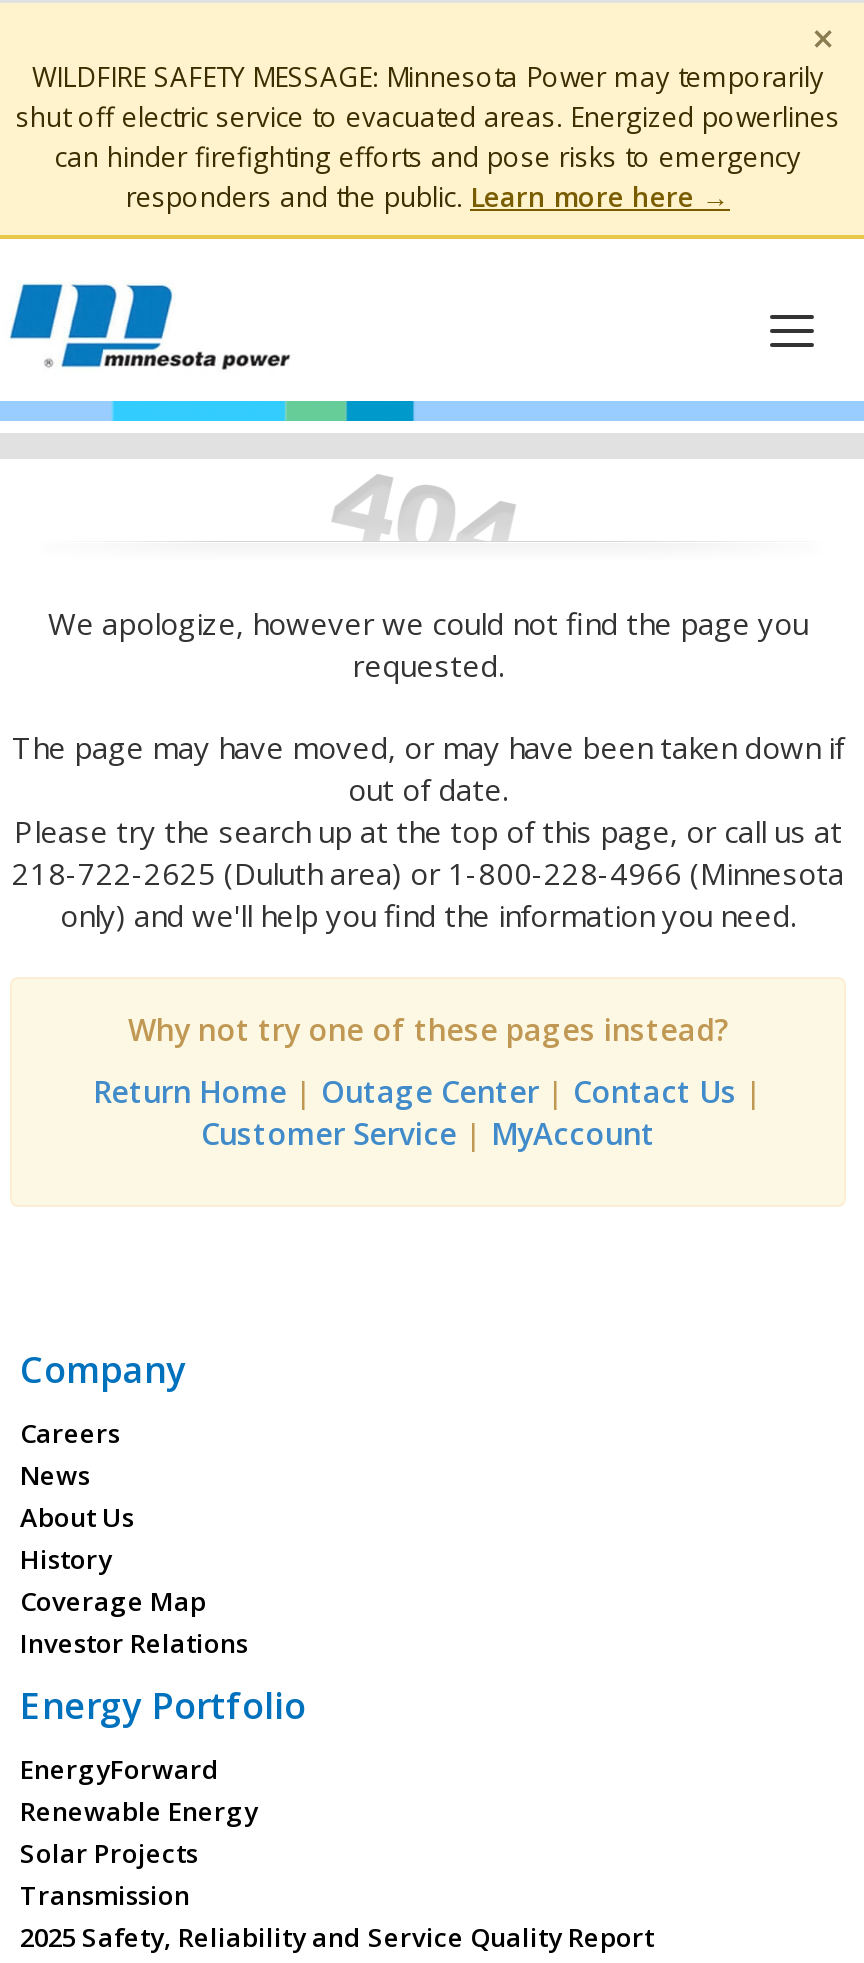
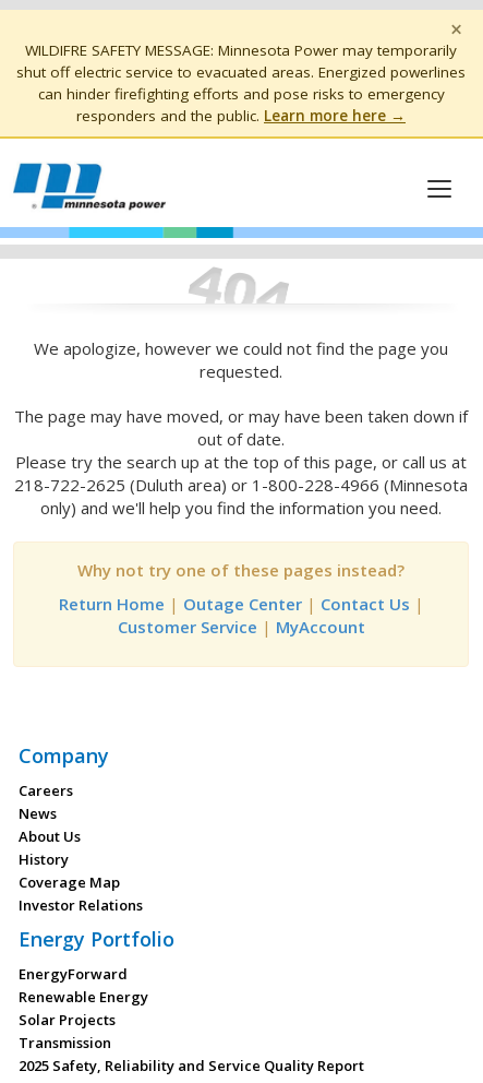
- WILDFIRE SAFETY MESSAGE: Minnesota Power may temporarily
+ WILDIFRE SAFETY MESSAGE: Minnesota Power may temporarily
